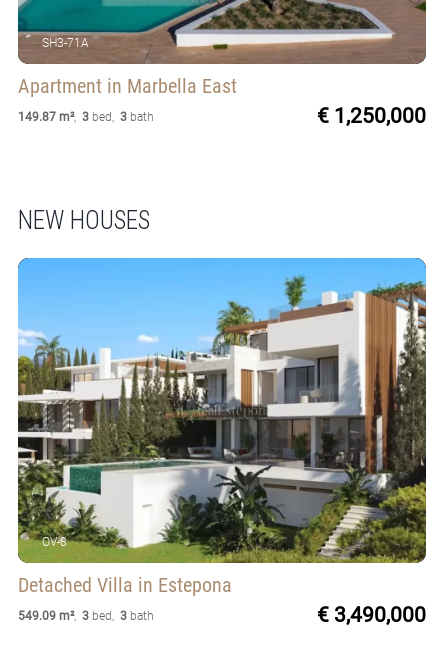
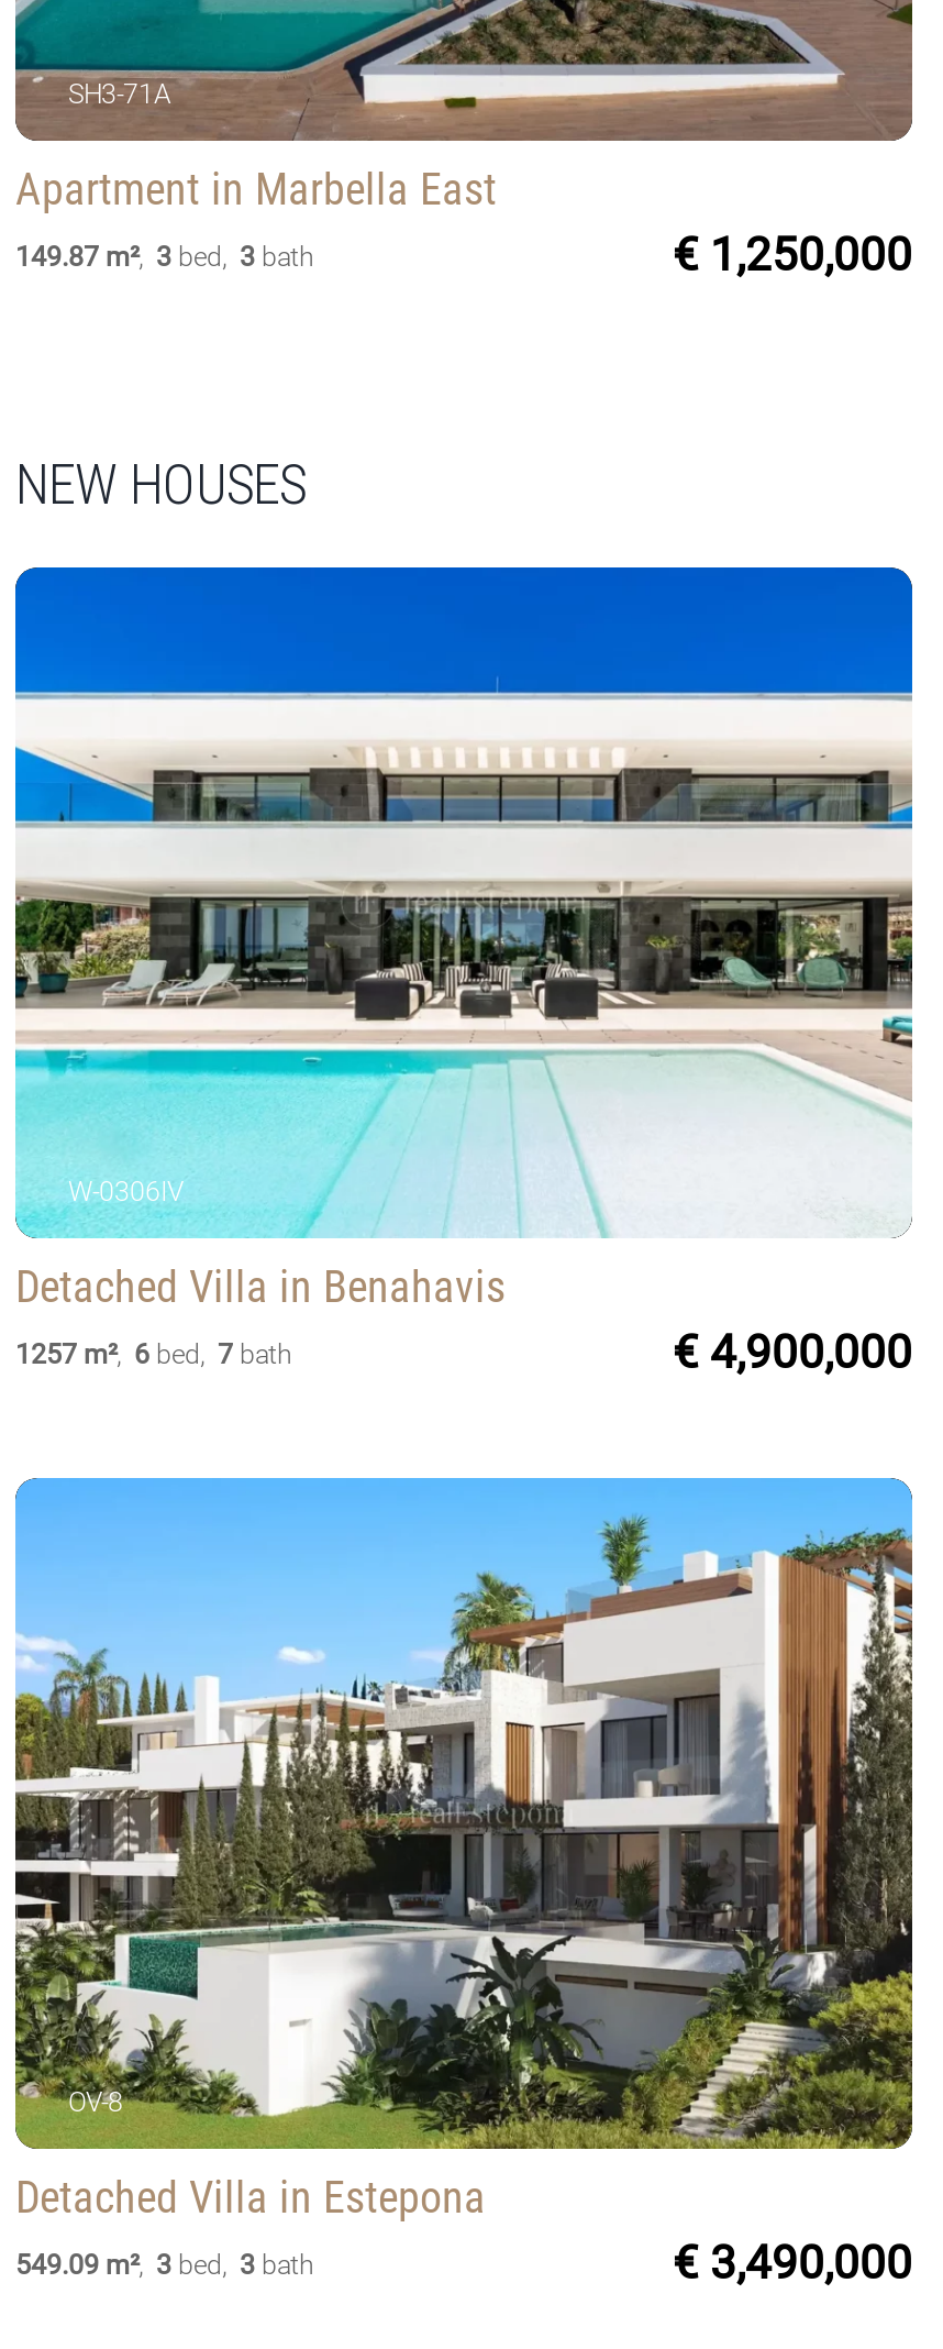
+ [image]
+ W-0306IV
+ Detached Villa in Benahavis
+ 1257 m², 6 bed, 7 bath
+ € 4,900,000
